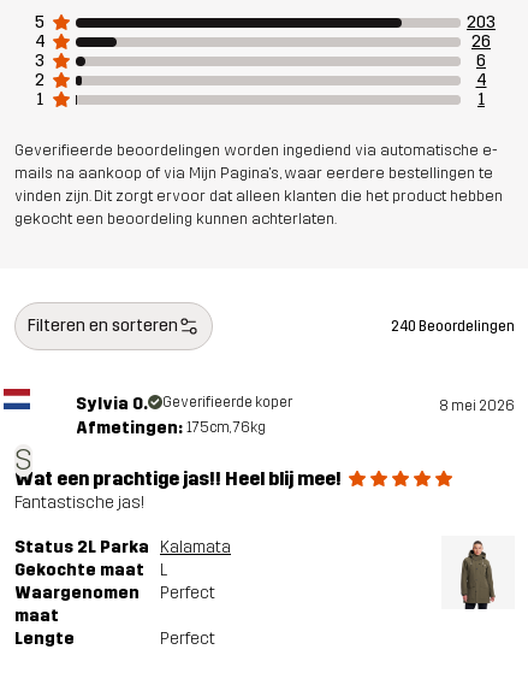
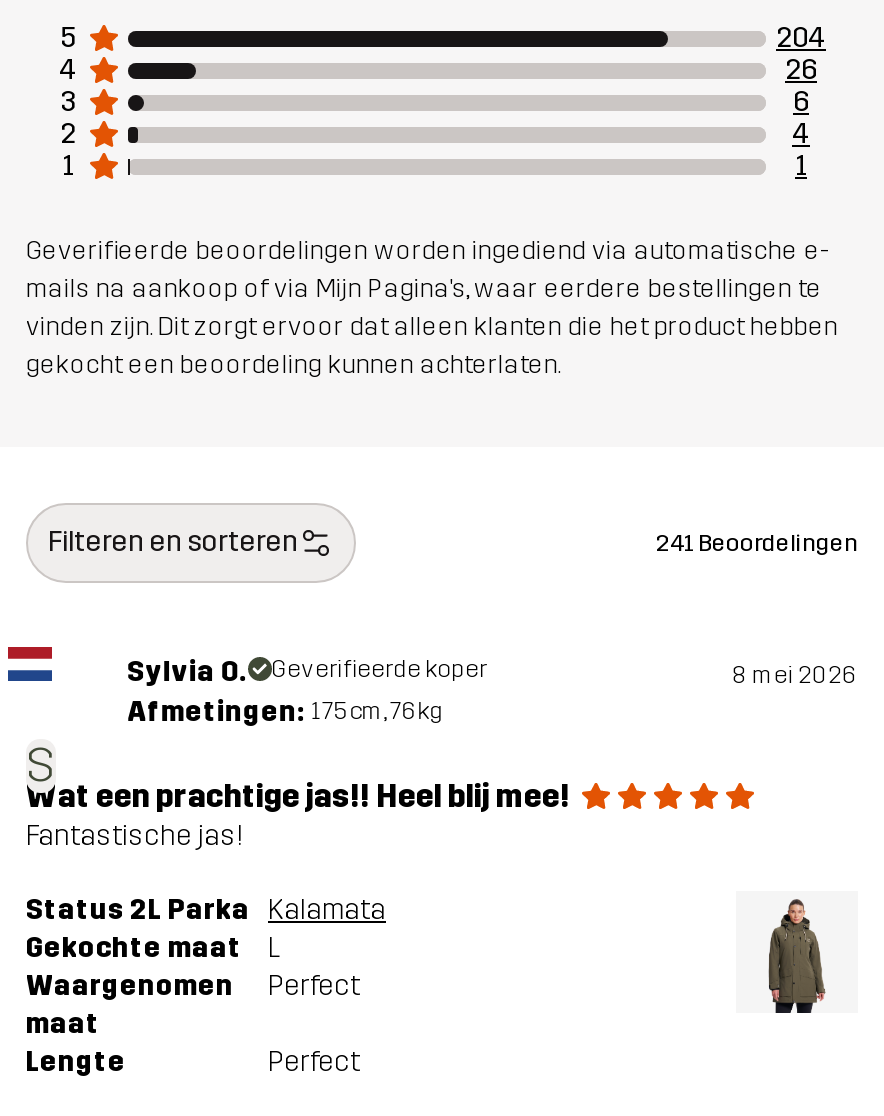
- 203
+ 204

- 240 Beoordelingen
+ 241 Beoordelingen
